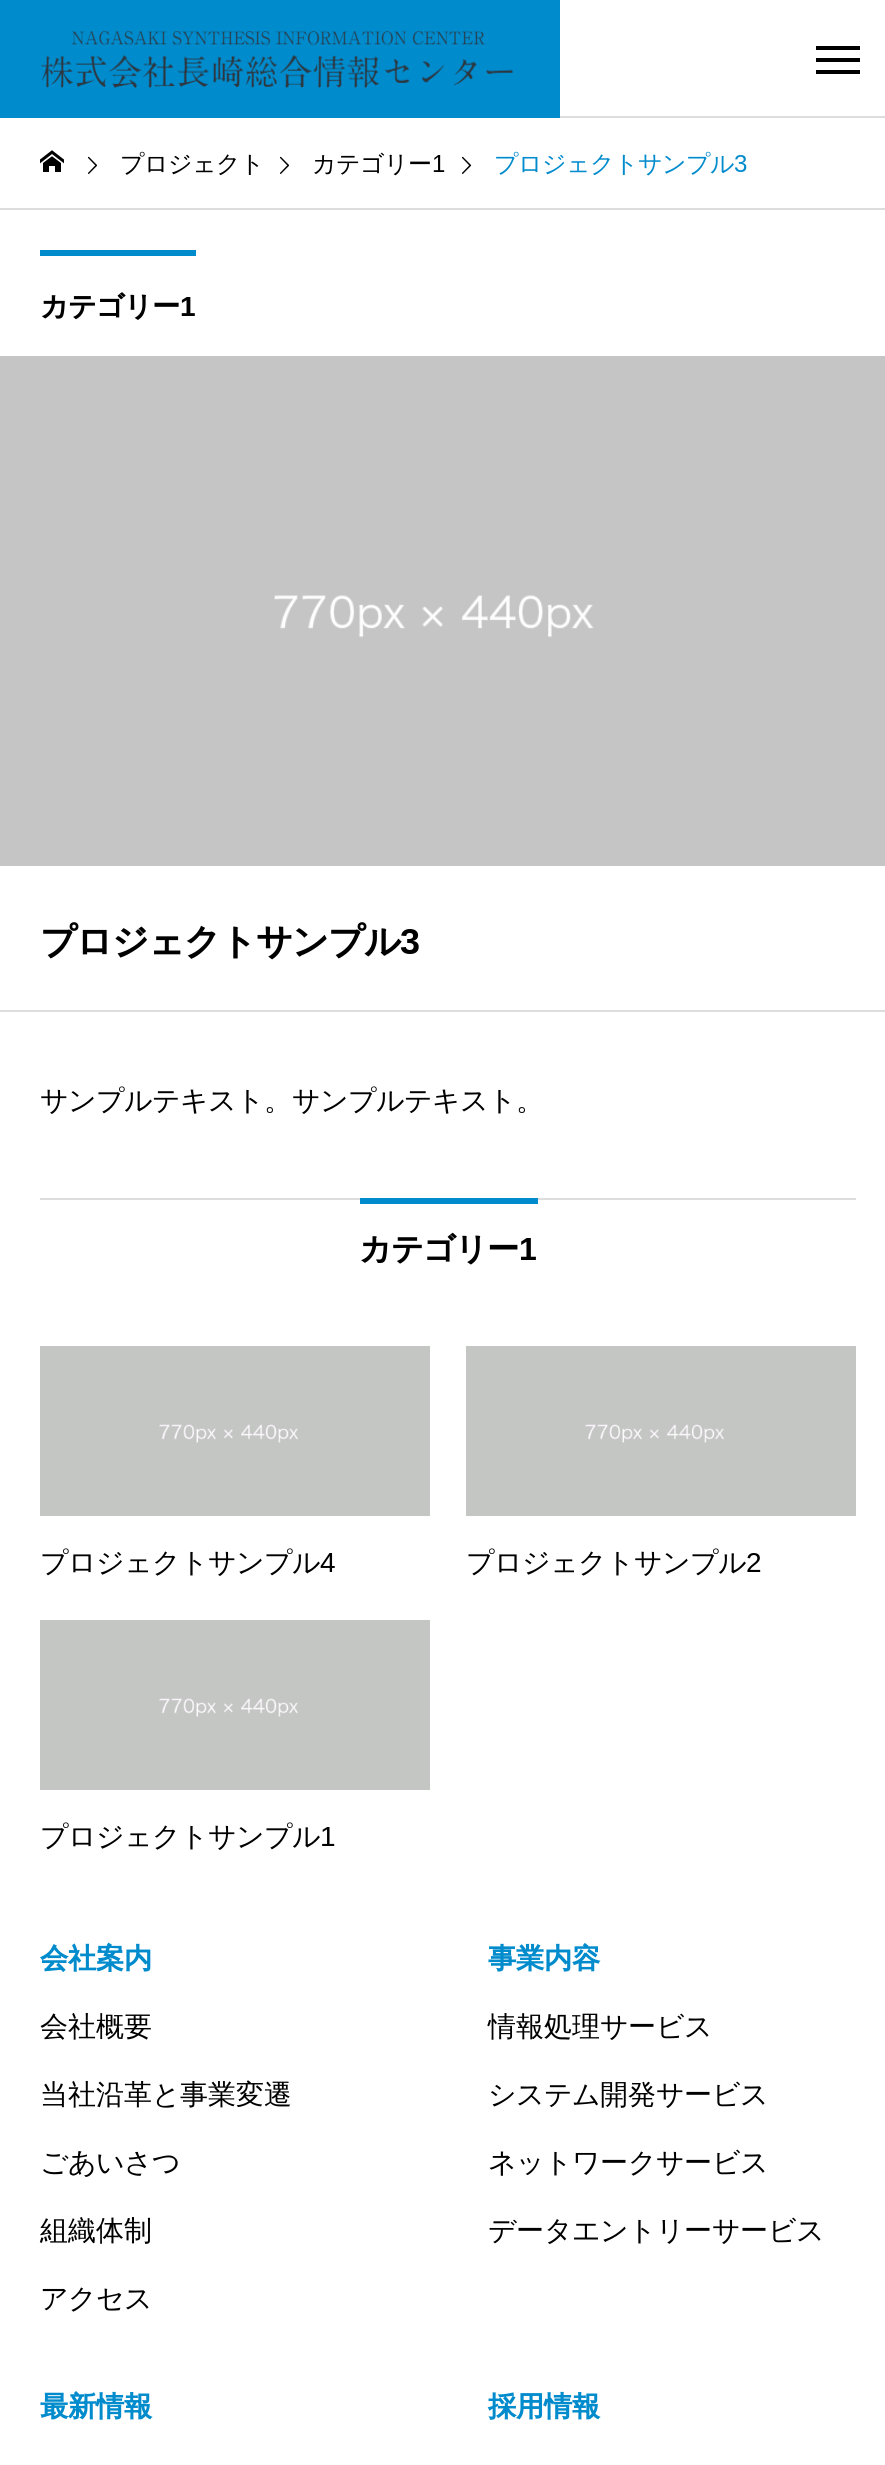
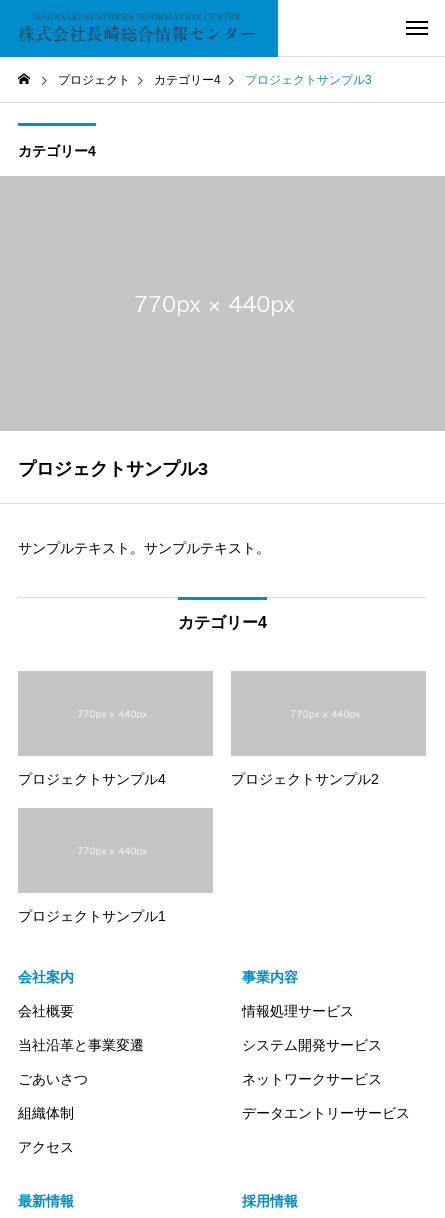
- プロジェクト カテゴリー1 プロジェクトサンプル3
+ プロジェクト カテゴリー4 プロジェクトサンプル3

- カテゴリー1
+ カテゴリー4

- カテゴリー1
+ カテゴリー4
